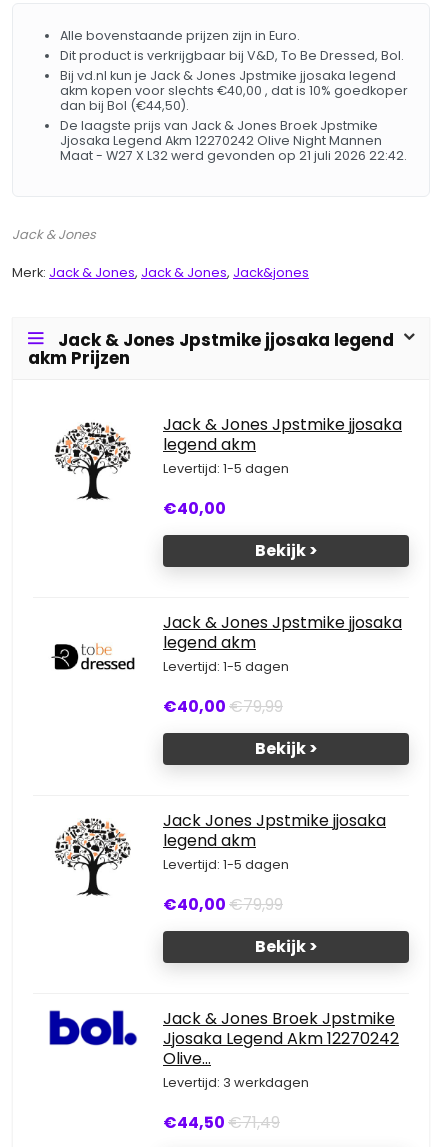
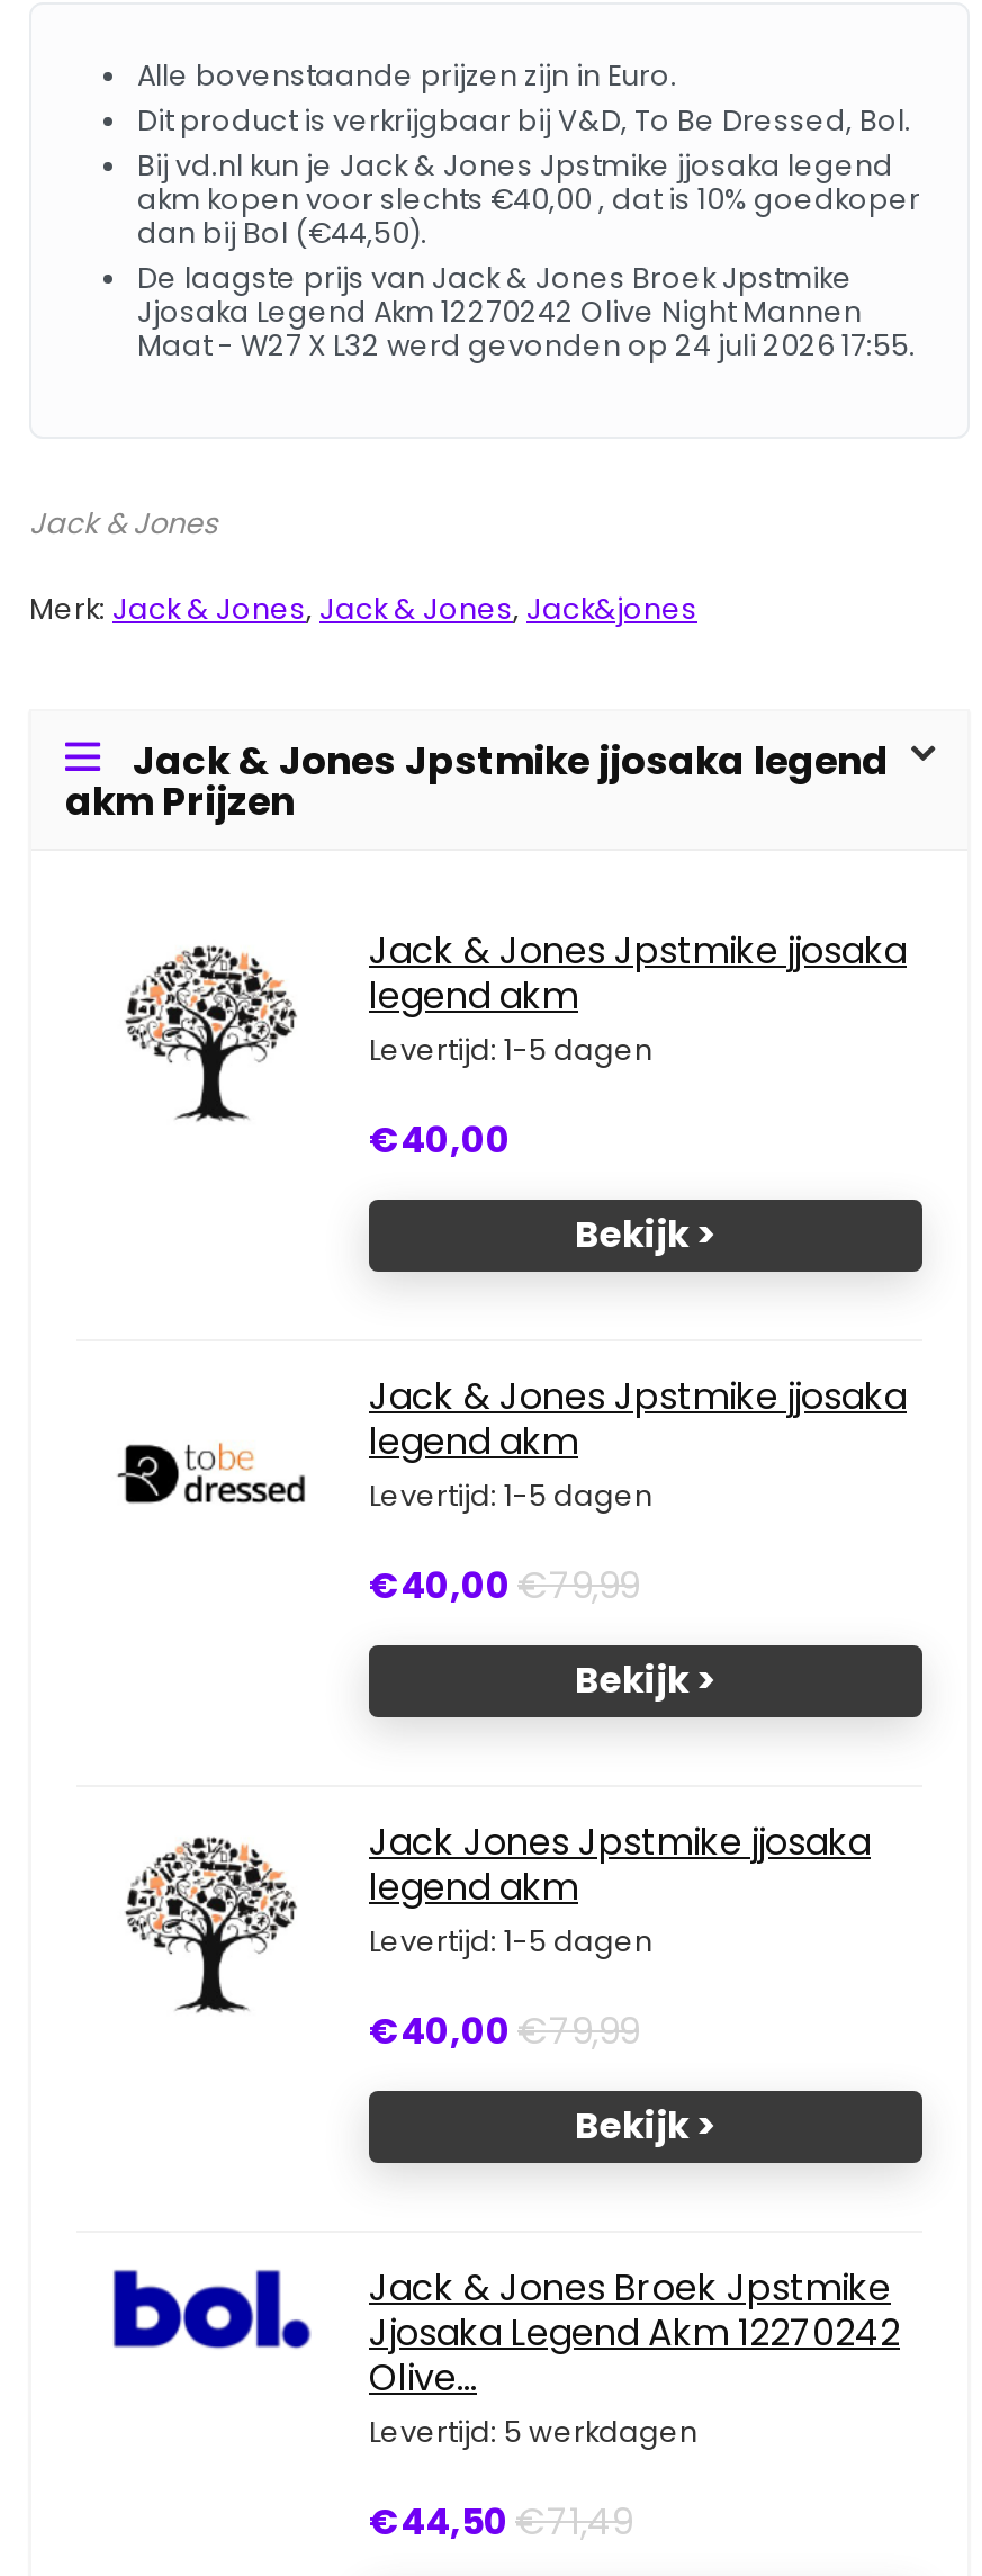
- Maat - W27 X L32 werd gevonden op 21 juli 2026 22:42.
+ Maat - W27 X L32 werd gevonden op 24 juli 2026 17:55.

- Levertijd: 3 werkdagen
+ Levertijd: 5 werkdagen
